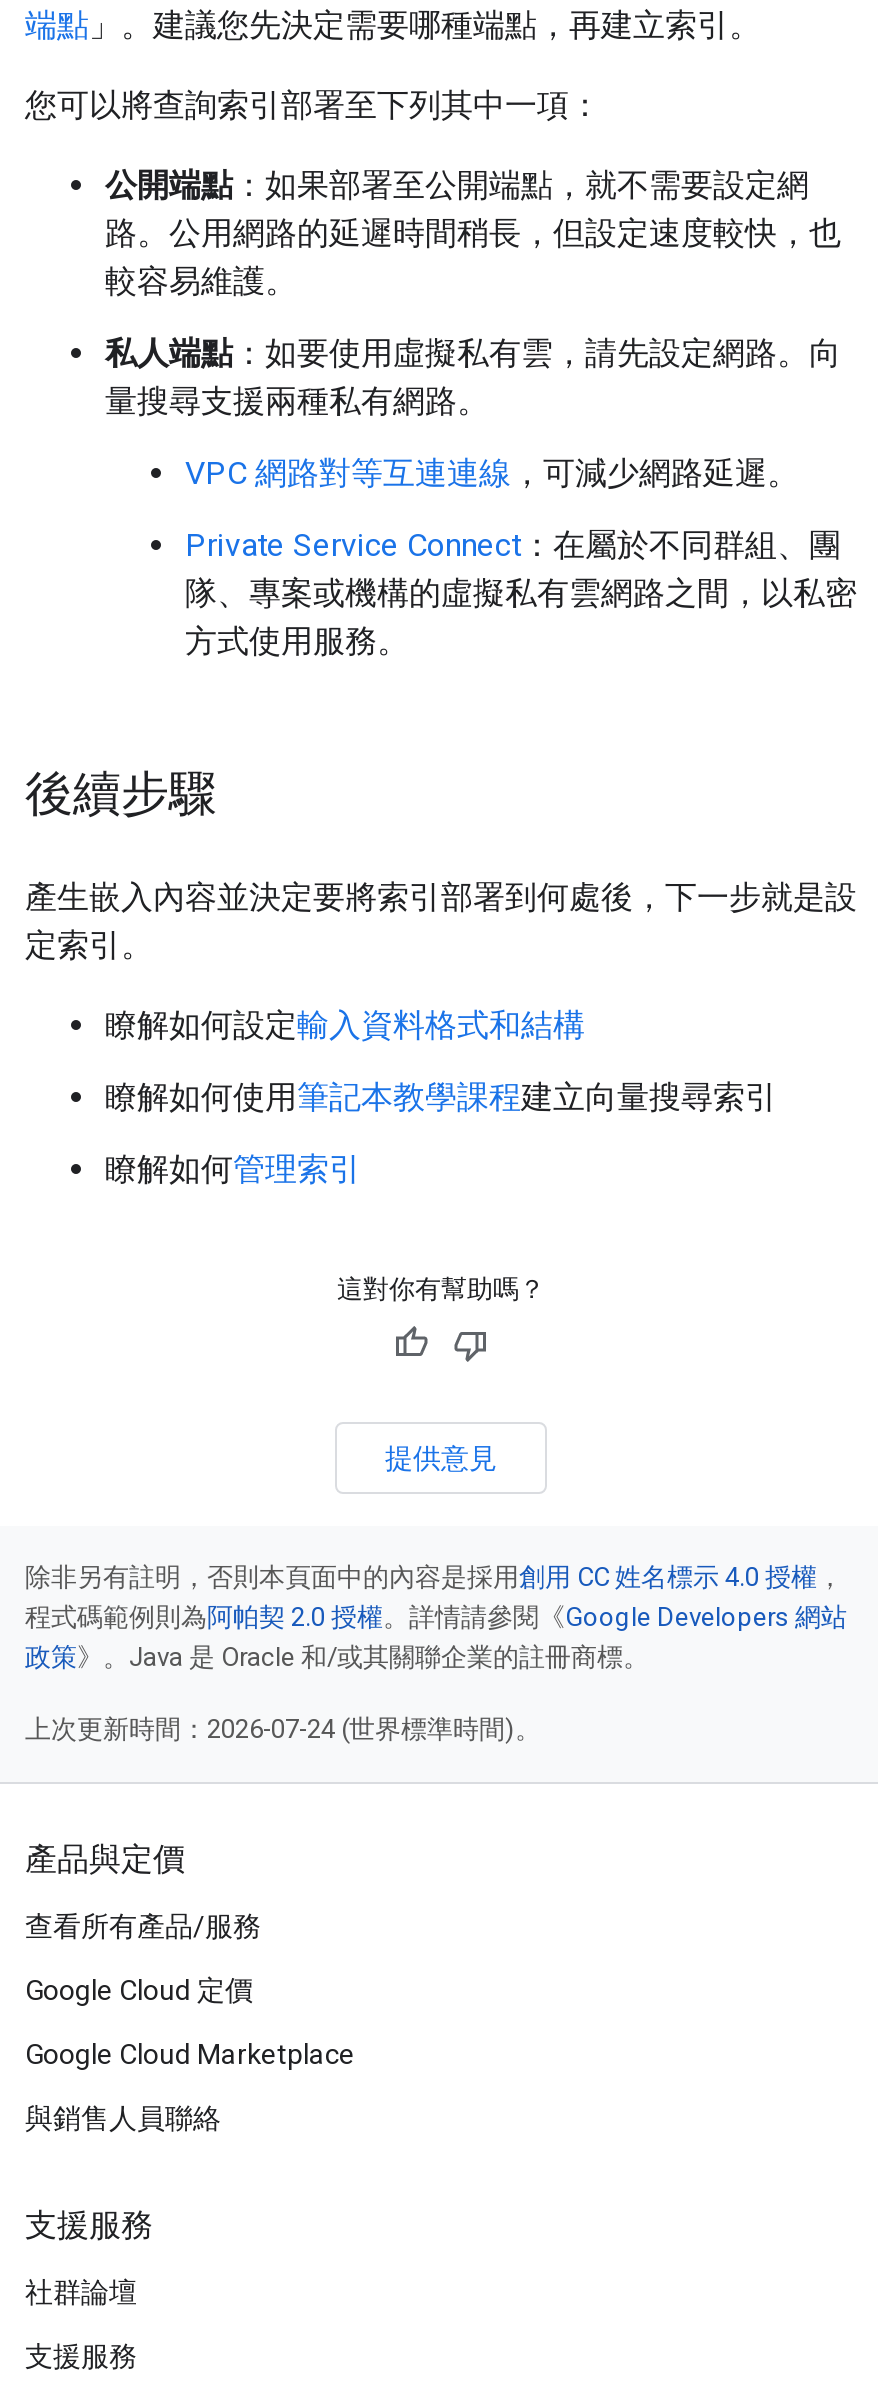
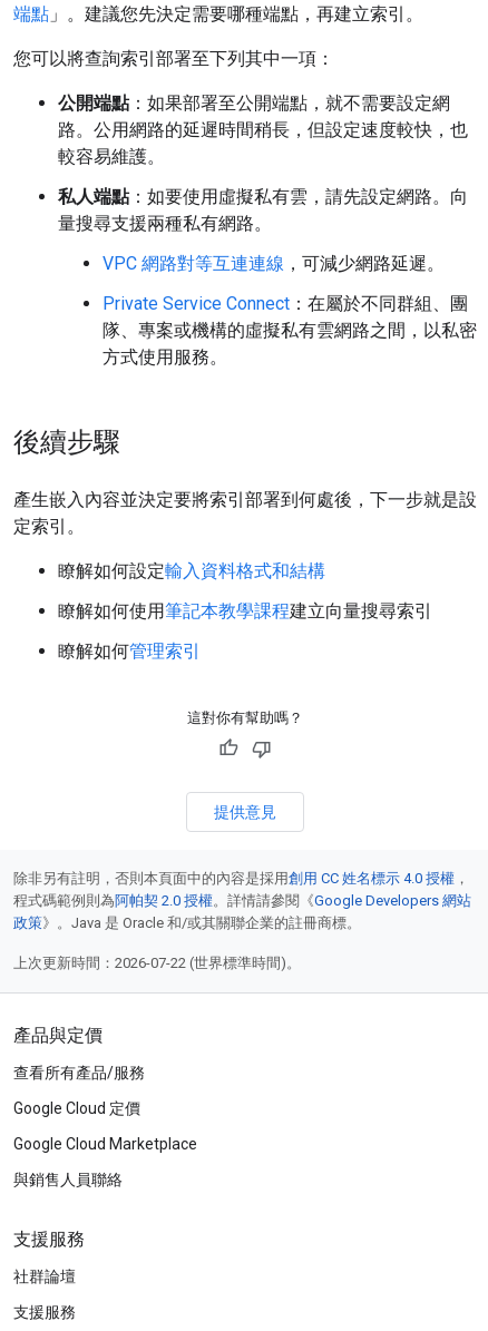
- 上次更新時間：2026-07-24 (世界標準時間)。
+ 上次更新時間：2026-07-22 (世界標準時間)。
